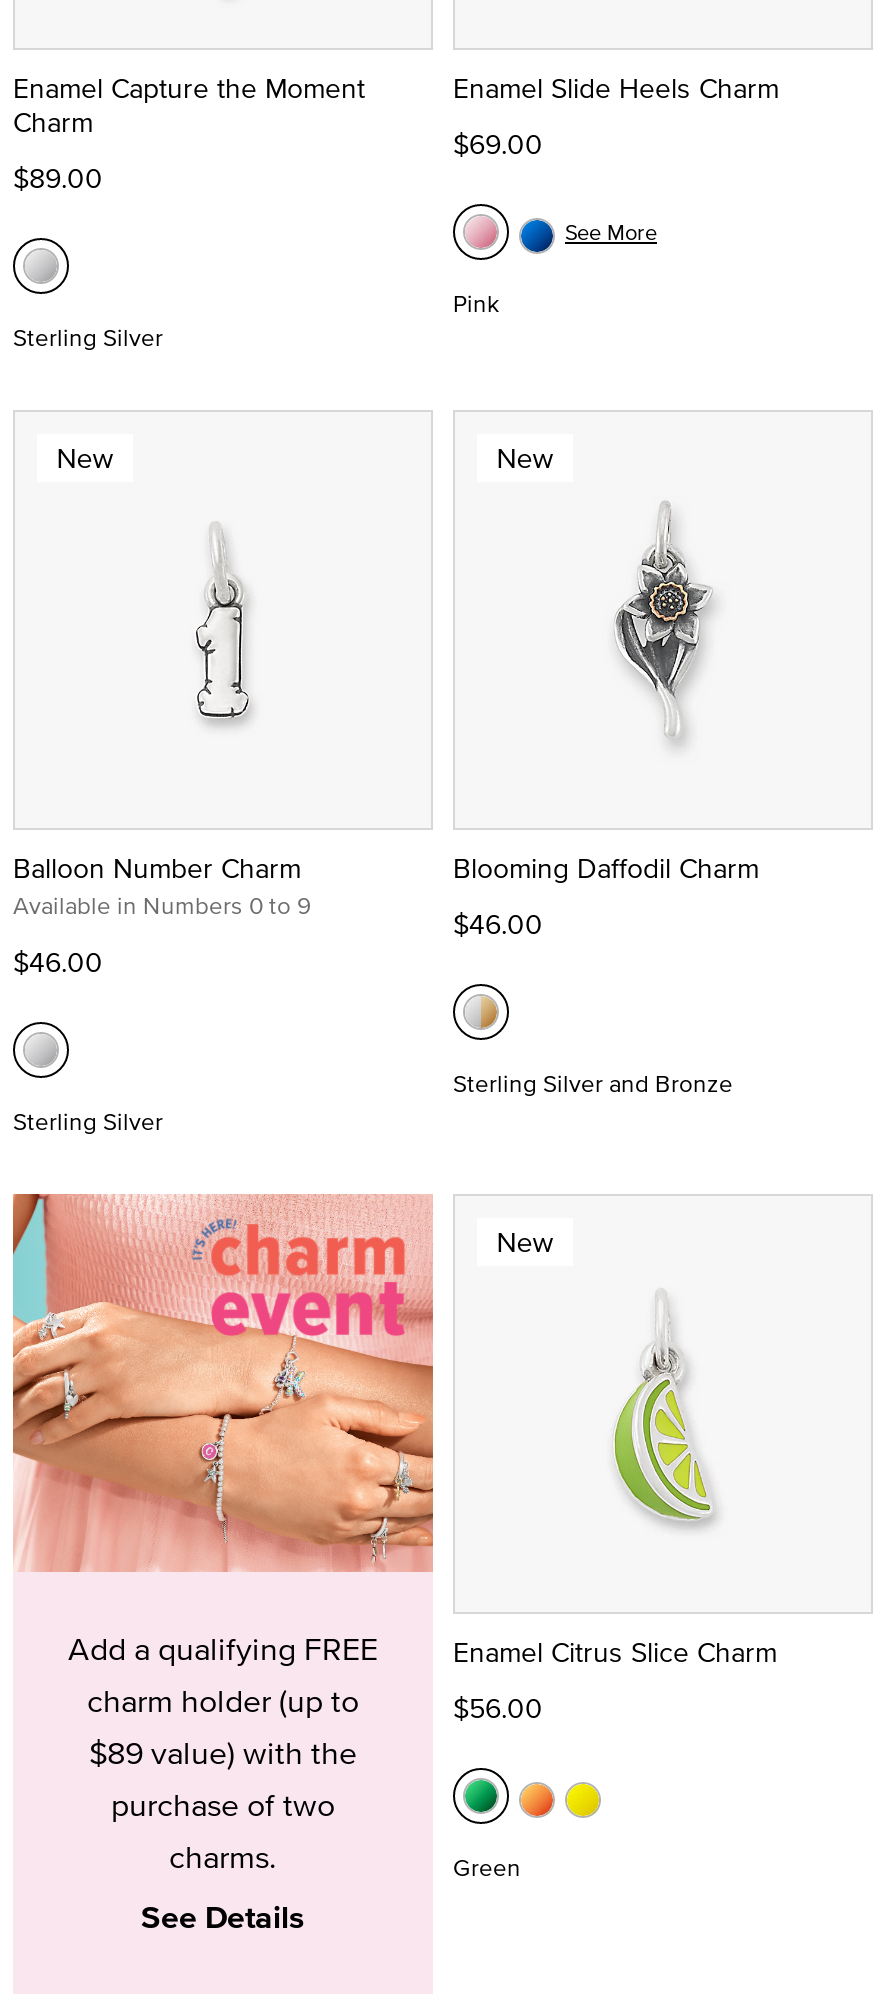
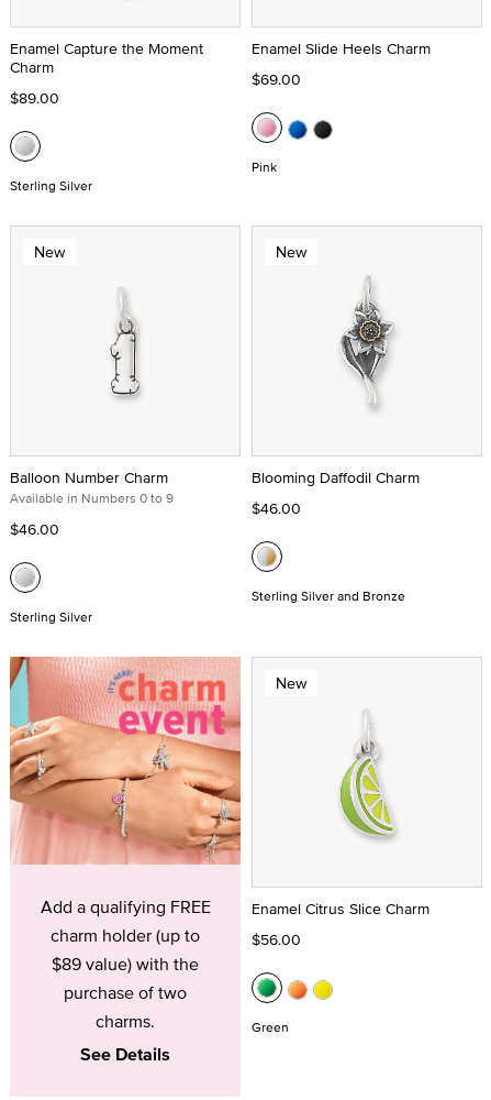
- See More
